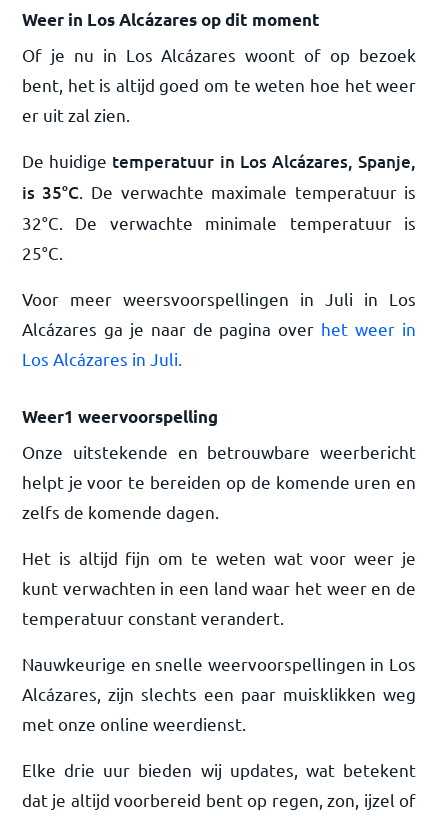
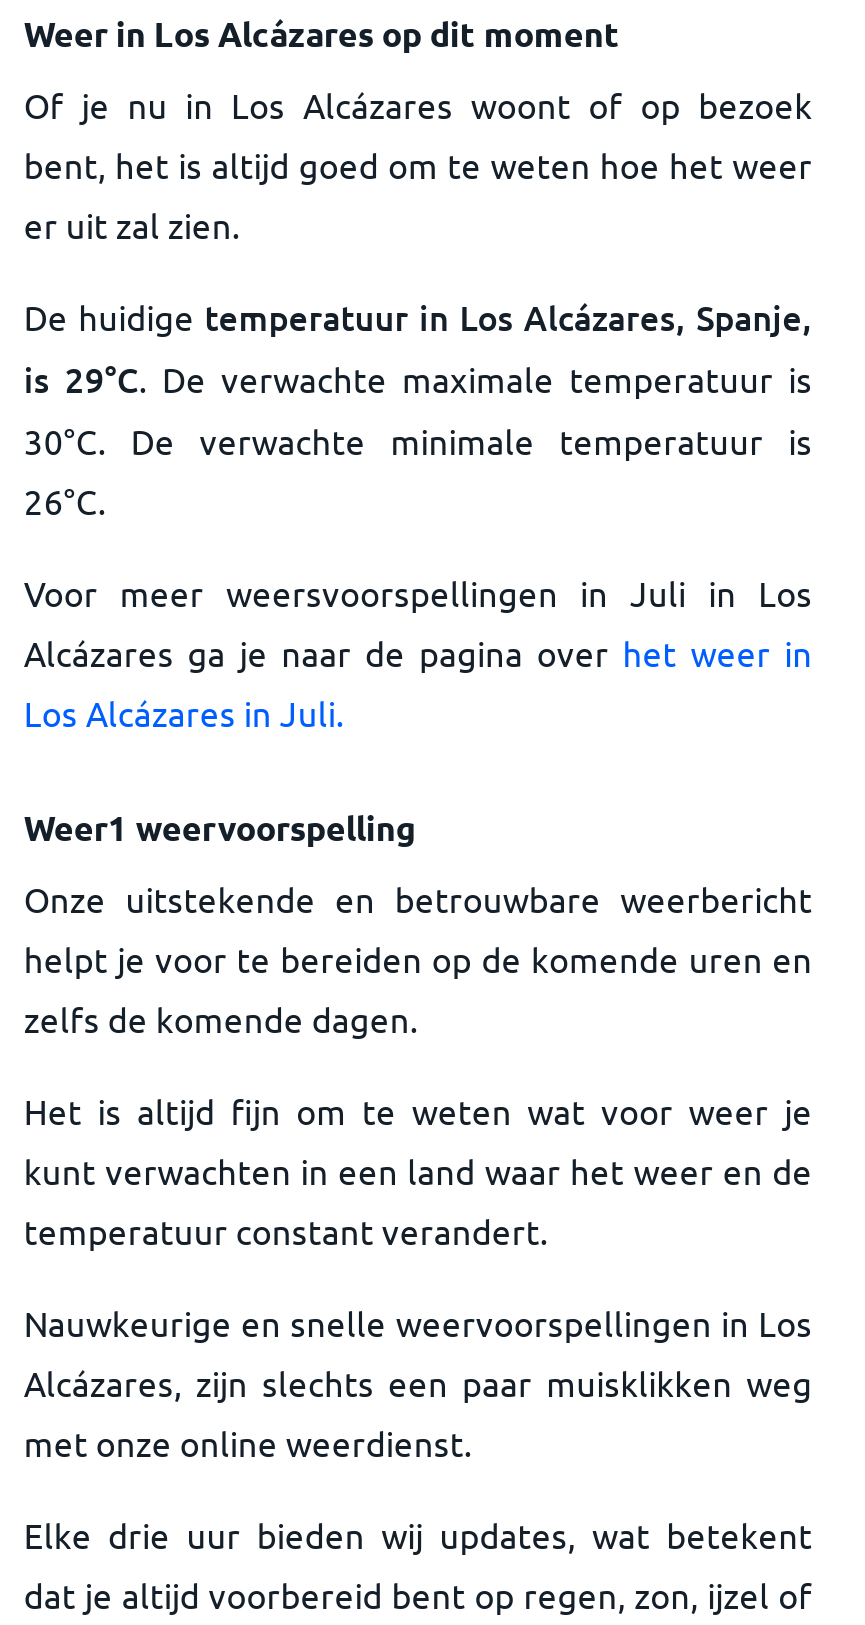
- is 35°C. De verwachte maximale temperatuur is
+ is 29°C. De verwachte maximale temperatuur is

- 32°C. De verwachte minimale temperatuur is
+ 30°C. De verwachte minimale temperatuur is

- 25°C.
+ 26°C.
